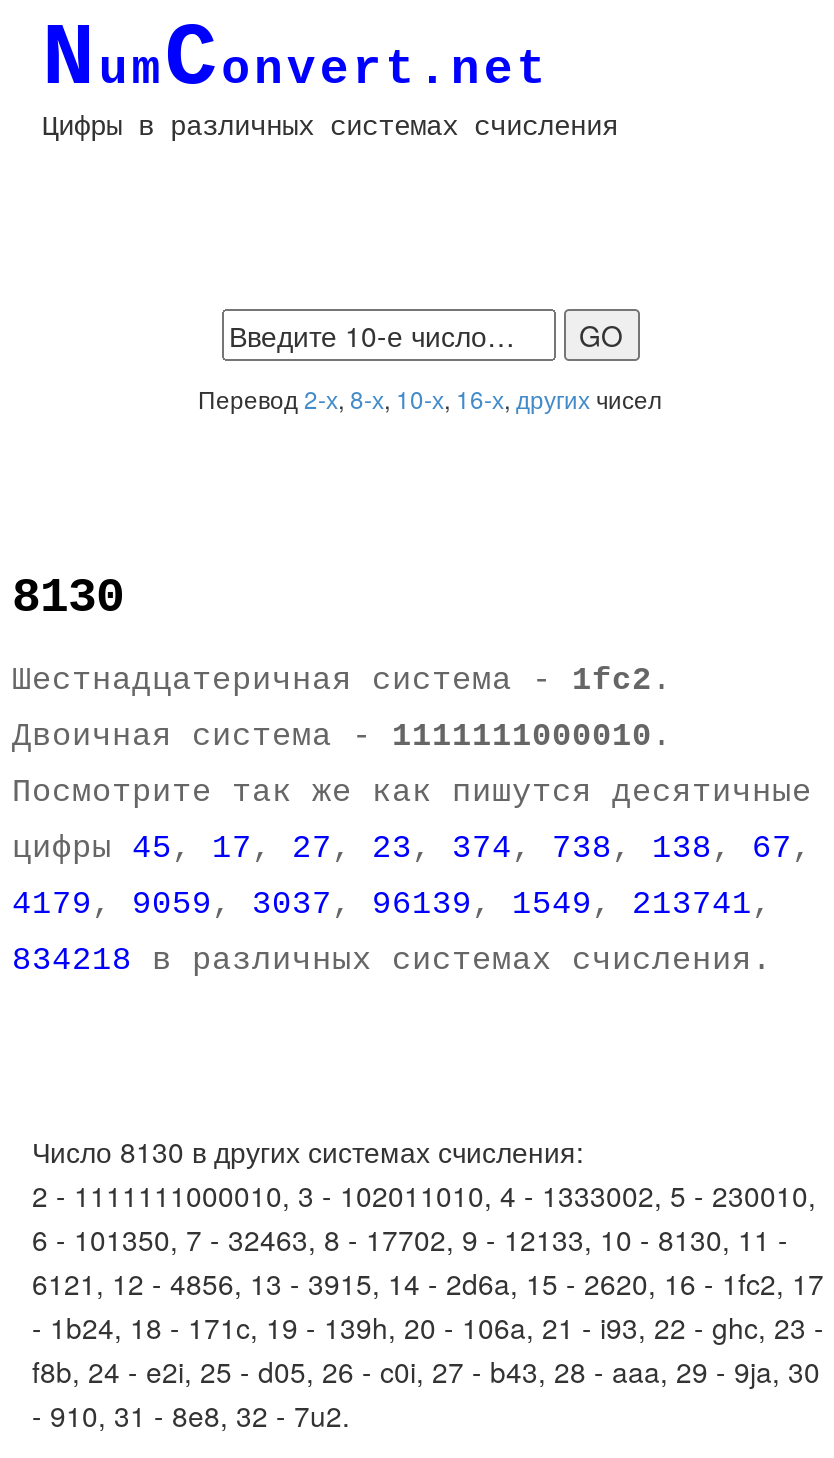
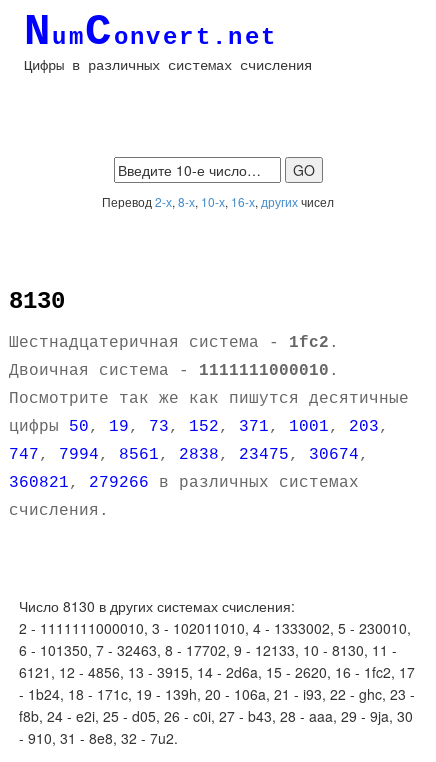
- цифры 45, 17, 27, 23, 374, 738, 138, 67,
- 4179, 9059, 3037, 96139, 1549, 213741,
- 834218 в различных системах счисления.
+ цифры 50, 19, 73, 152, 371, 1001, 203,
+ 747, 7994, 8561, 2838, 23475, 30674,
+ 360821, 279266 в различных системах
+ счисления.
